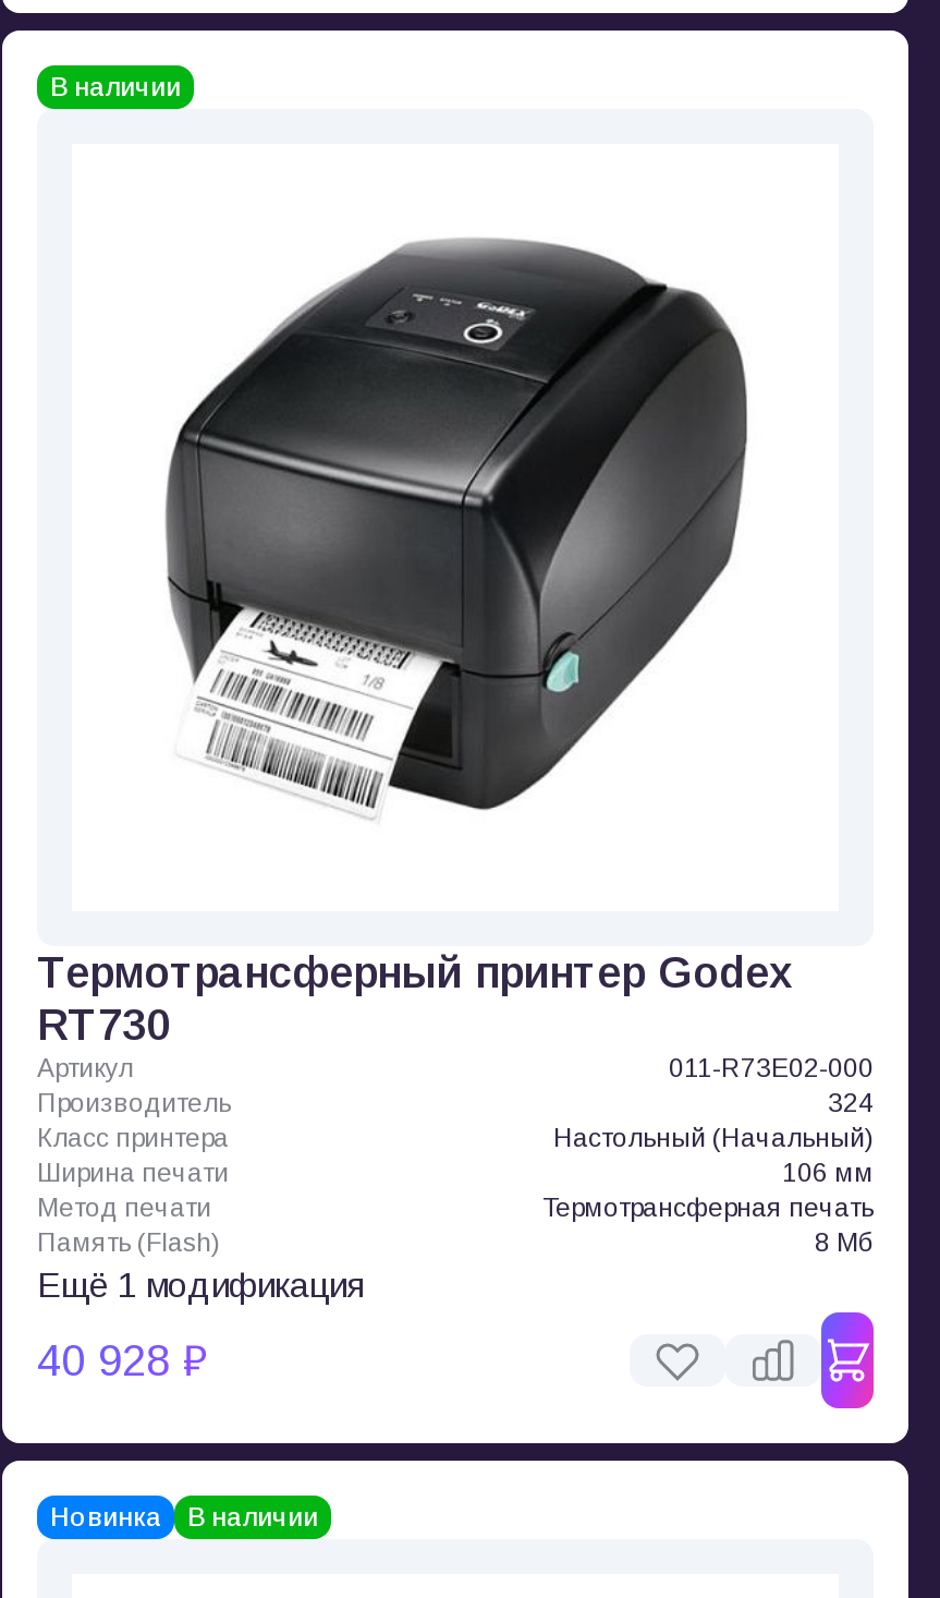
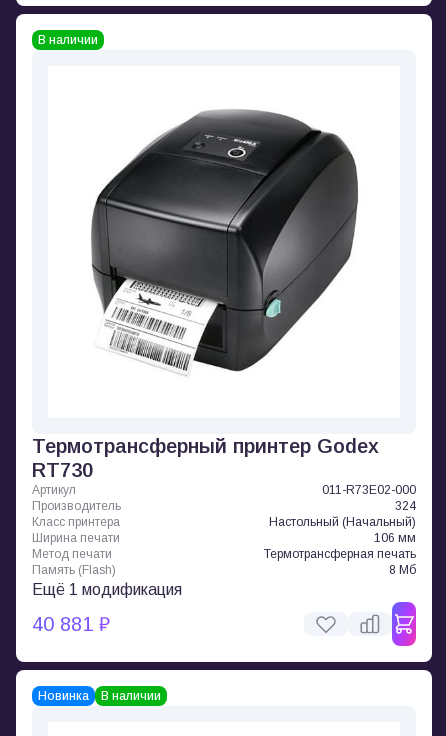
- 40 928 ₽
+ 40 881 ₽
